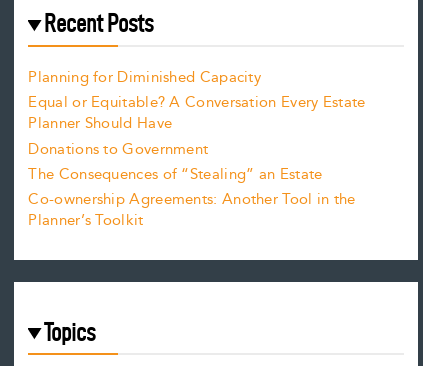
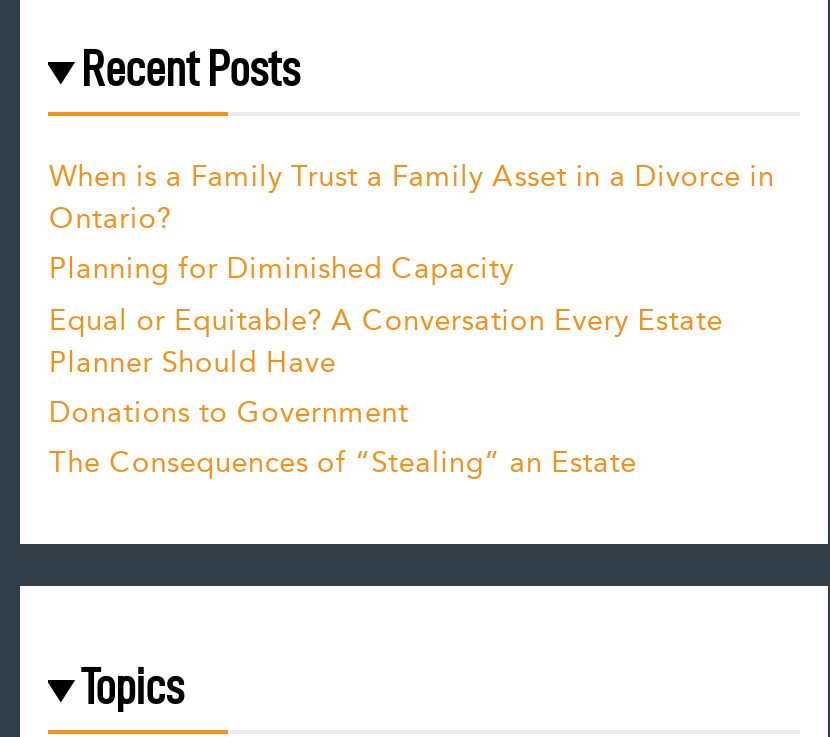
+ When is a Family Trust a Family Asset in a Divorce in
+ Ontario?

moved down: Planning for Diminished Capacity | Equal or Equitable? A Conversation Every Estate | Planner Should Have | Donations to Government | The Consequences of “Stealing” an Estate

- Co-ownership Agreements: Another Tool in the
- Planner’s Toolkit
